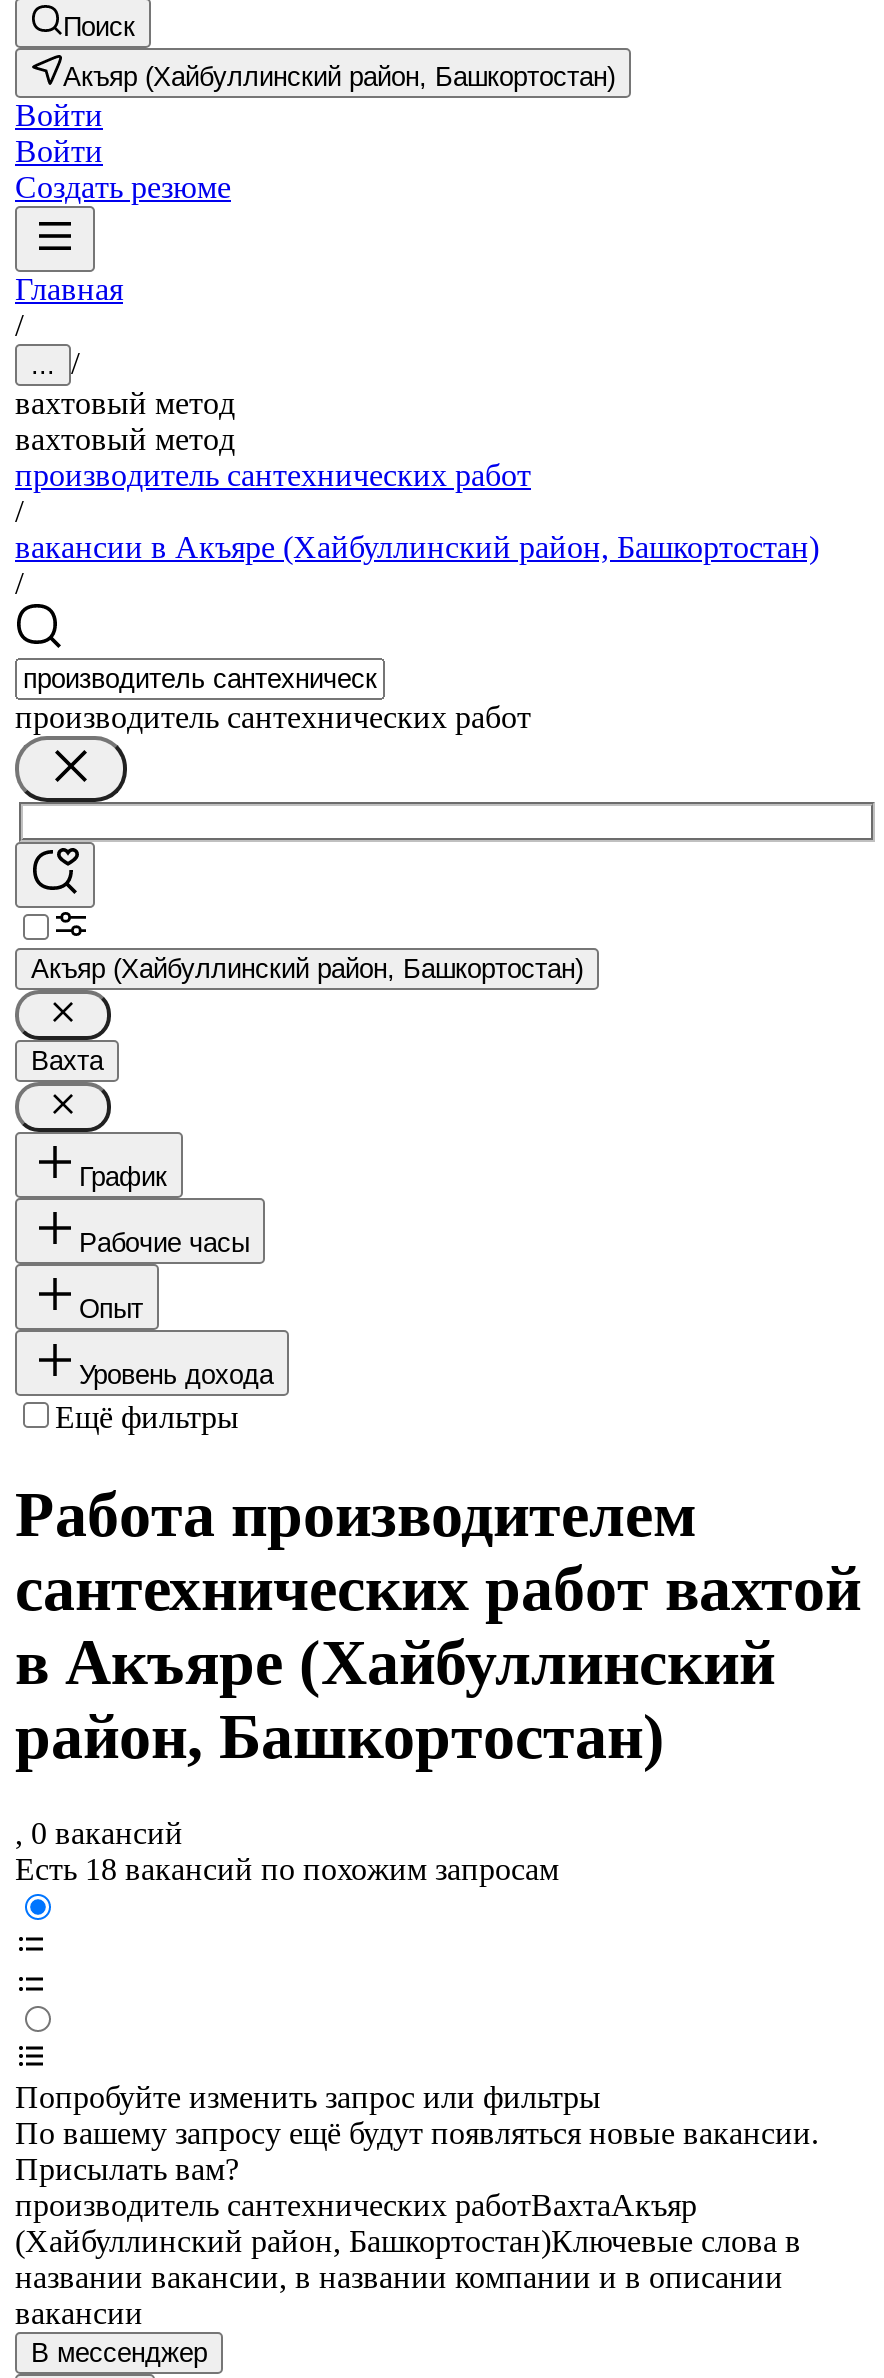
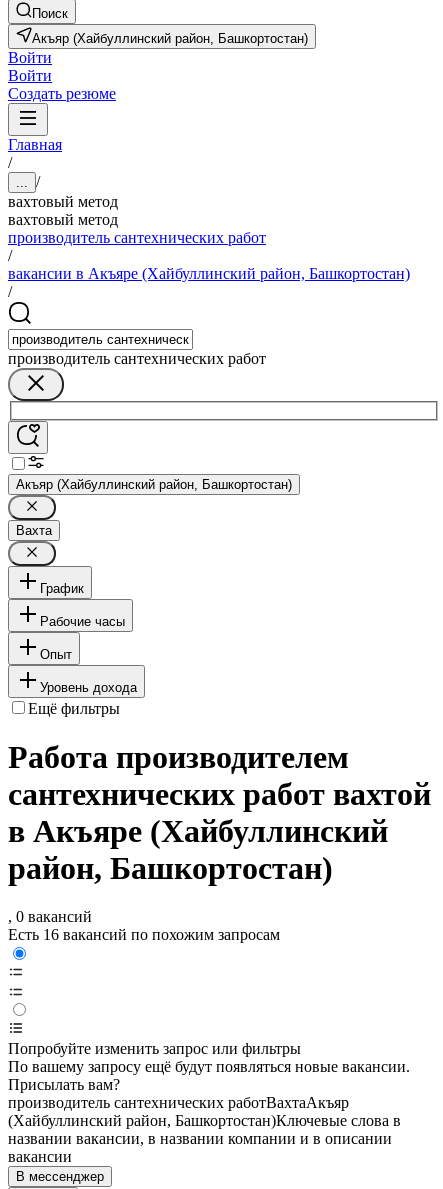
- Есть 18 вакансий по похожим запросам
+ Есть 16 вакансий по похожим запросам
